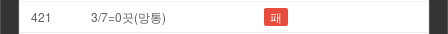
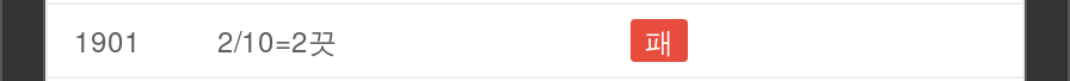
- 421
- 3/7=0끗(망통)
+ 1901
+ 2/10=2끗
